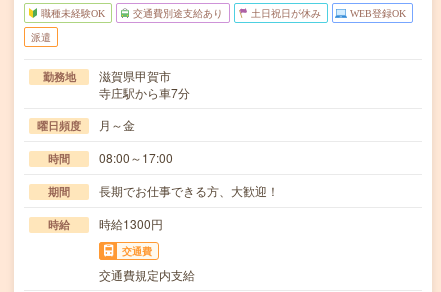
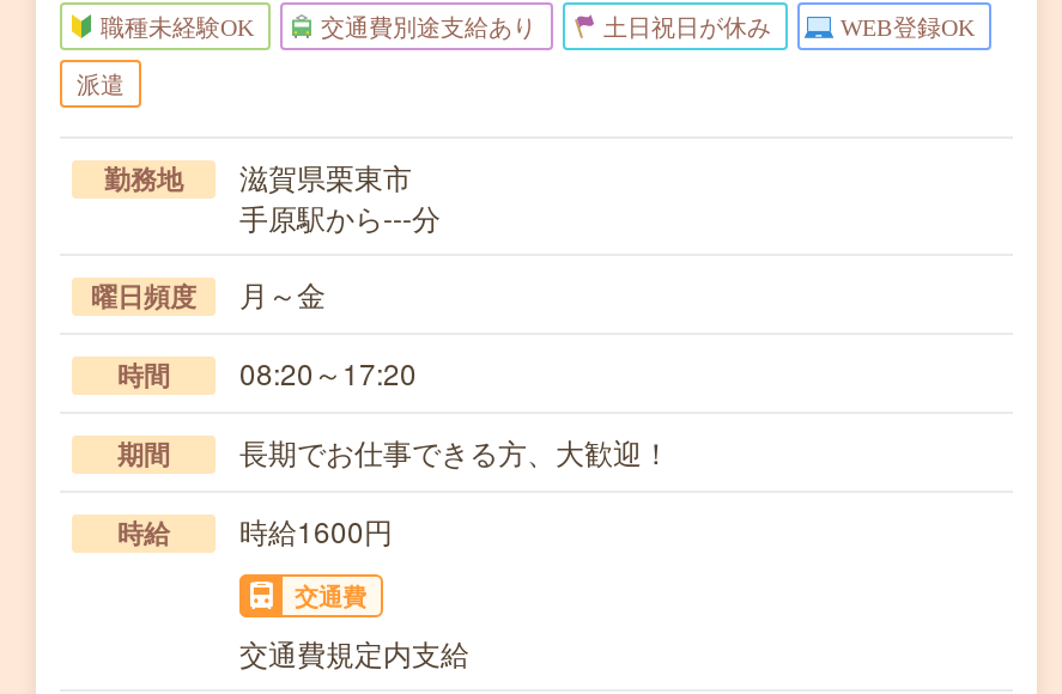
- 滋賀県甲賀市
- 寺庄駅から車7分
+ 滋賀県栗東市
+ 手原駅から---分

- 時間 08:00～17:00
+ 時間 08:20～17:20

- 時給 時給1300円
+ 時給 時給1600円
